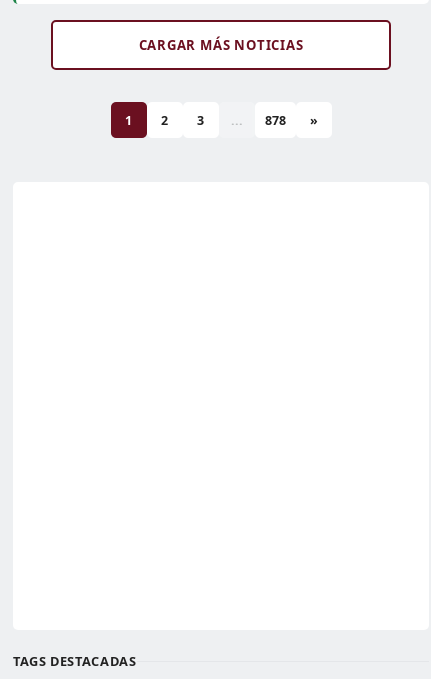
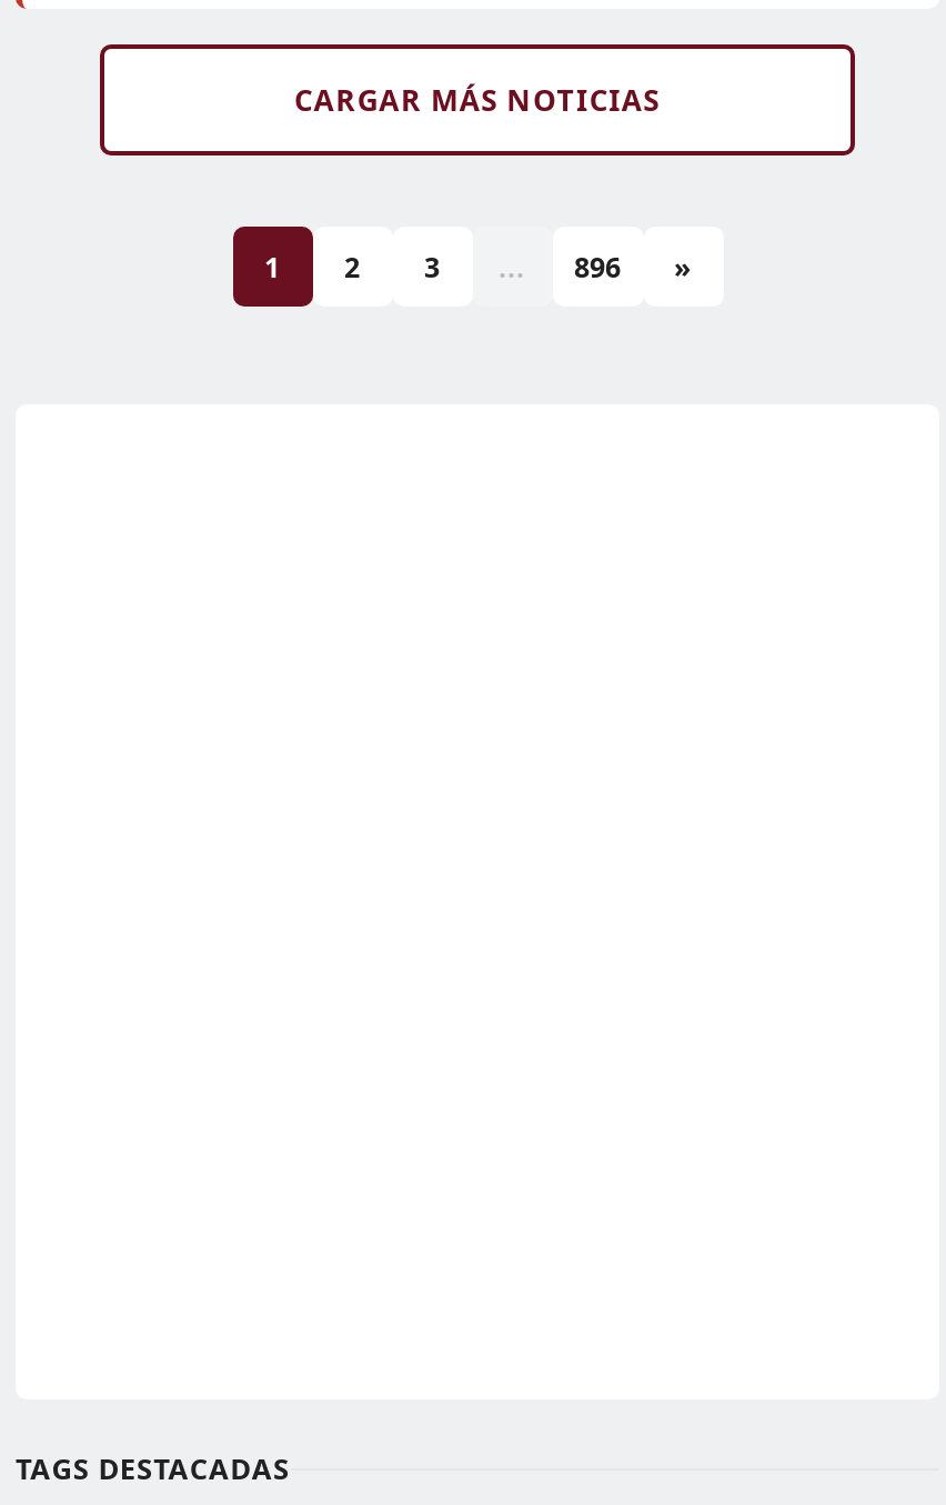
- 878
+ 896
